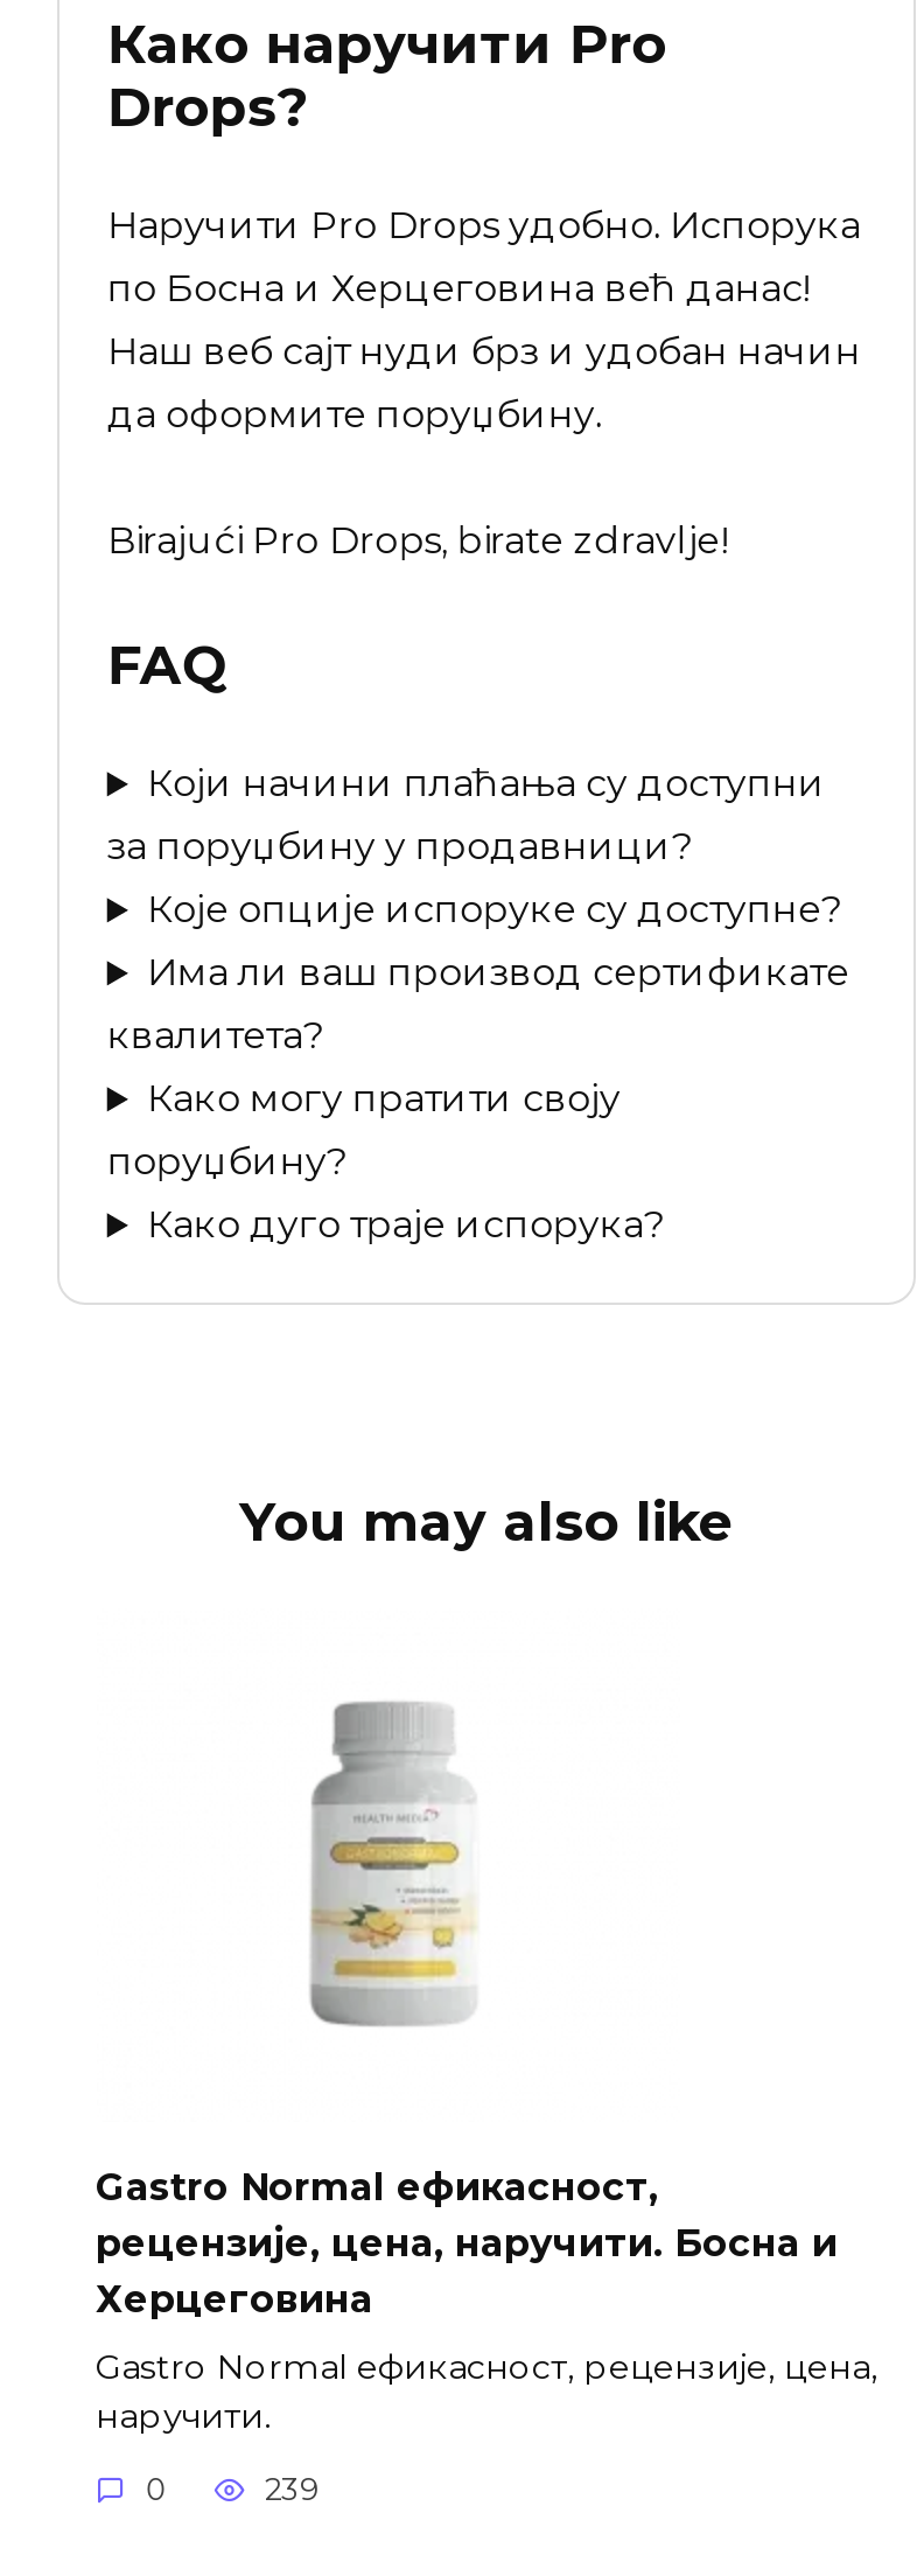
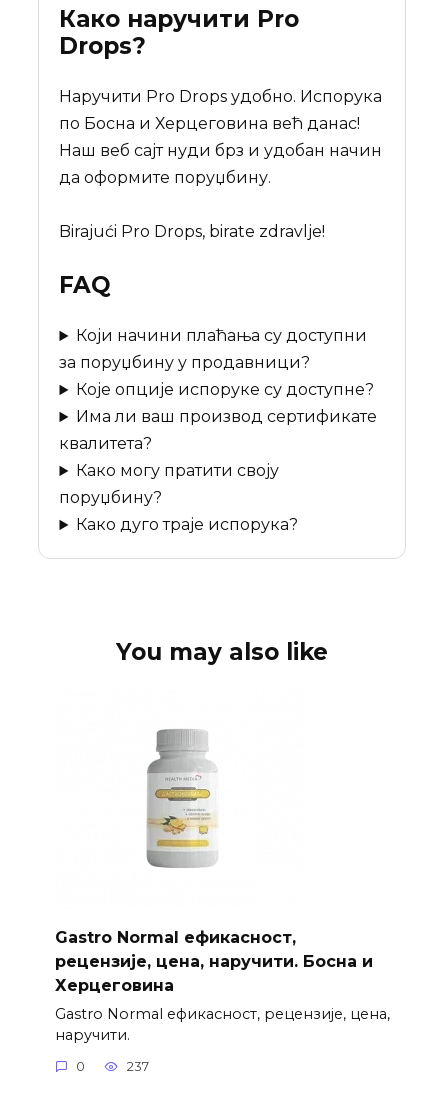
- 239
+ 237
